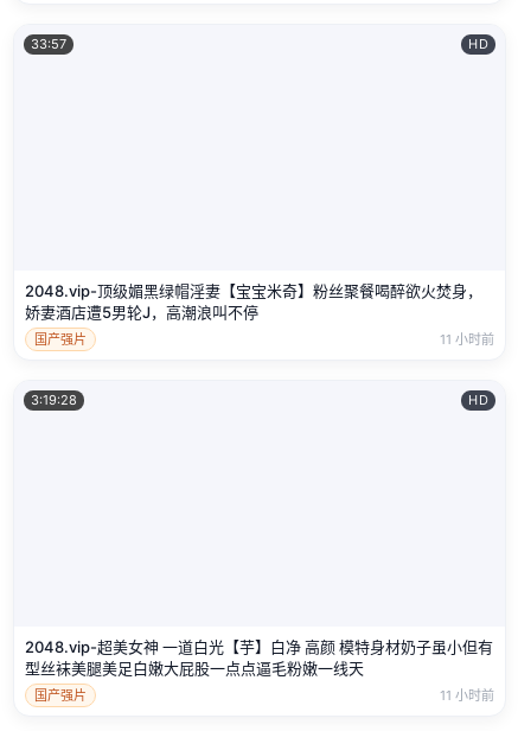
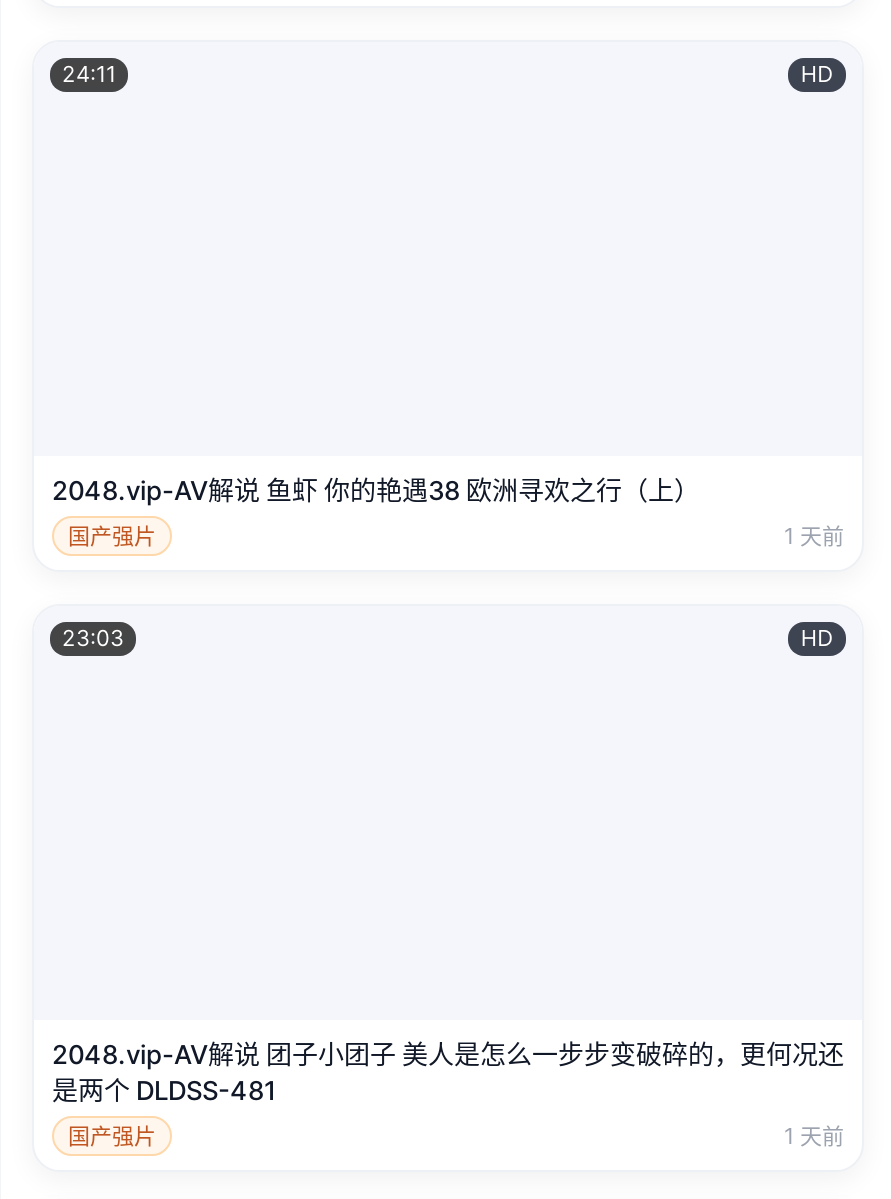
- 33:57
+ 24:11

- 2048.vip-顶级媚黑绿帽淫妻【宝宝米奇】粉丝聚餐喝醉欲火焚身，
- 娇妻酒店遭5男轮J，高潮浪叫不停
+ 2048.vip-AV解说 鱼虾 你的艳遇38 欧洲寻欢之行（上）

- 11 小时前
+ 1 天前

- 3:19:28
+ 23:03

- 2048.vip-超美女神 一道白光【芋】白净 高颜 模特身材奶子虽小但有
- 型丝袜美腿美足白嫩大屁股一点点逼毛粉嫩一线天
+ 2048.vip-AV解说 团子小团子 美人是怎么一步步变破碎的，更何况还
+ 是两个 DLDSS-481

- 11 小时前
+ 1 天前
